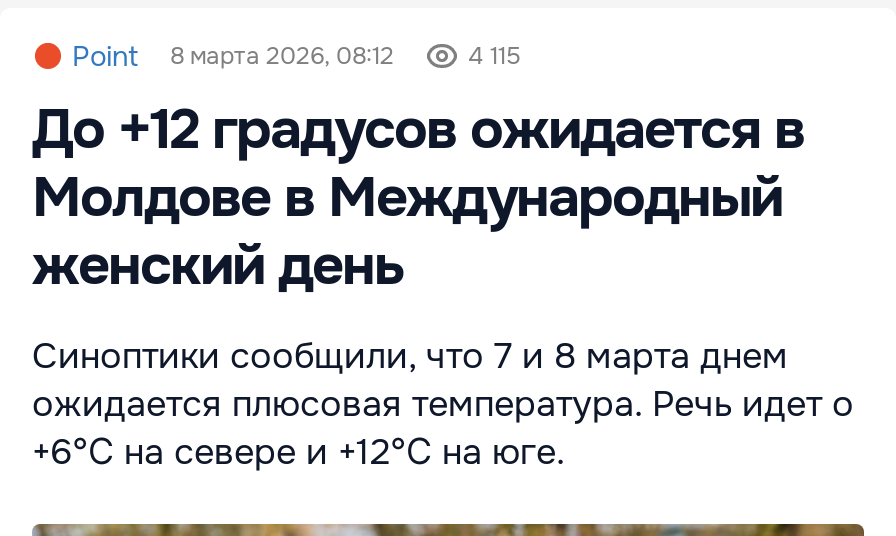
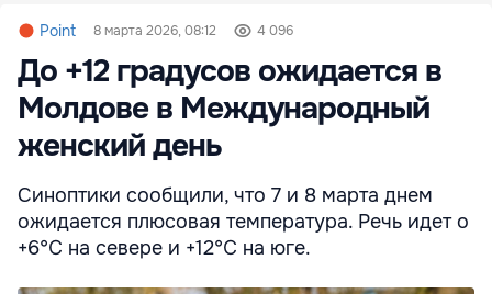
- 4 115
+ 4 096
